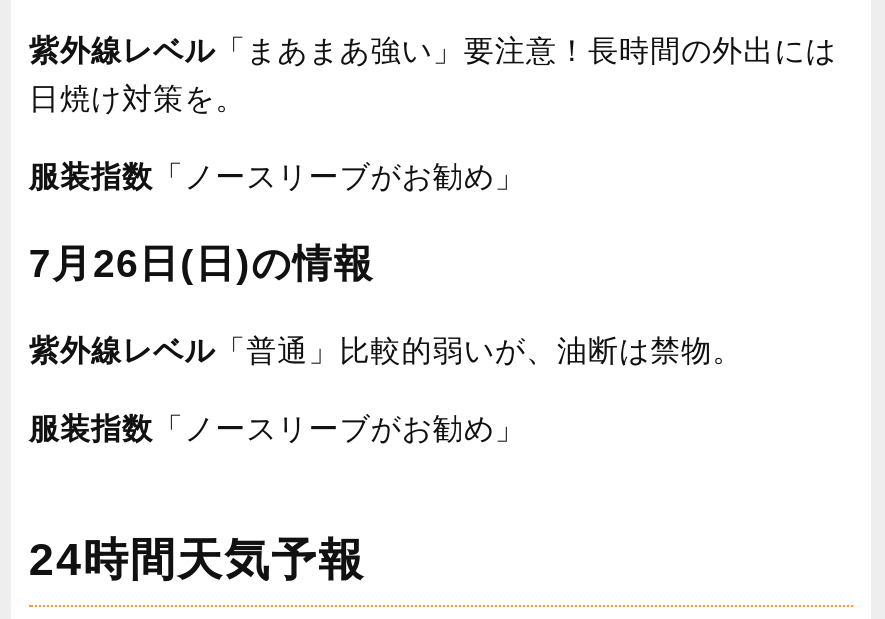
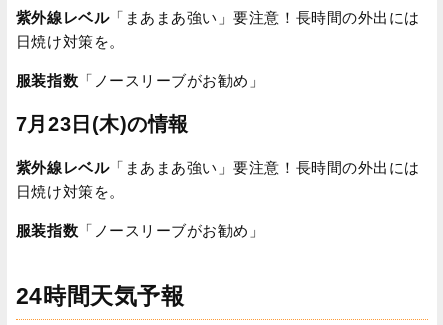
- 7月26日(日)の情報
+ 7月23日(木)の情報

- 紫外線レベル「普通」比較的弱いが、油断は禁物。
+ 紫外線レベル「まあまあ強い」要注意！長時間の外出には
+ 日焼け対策を。
